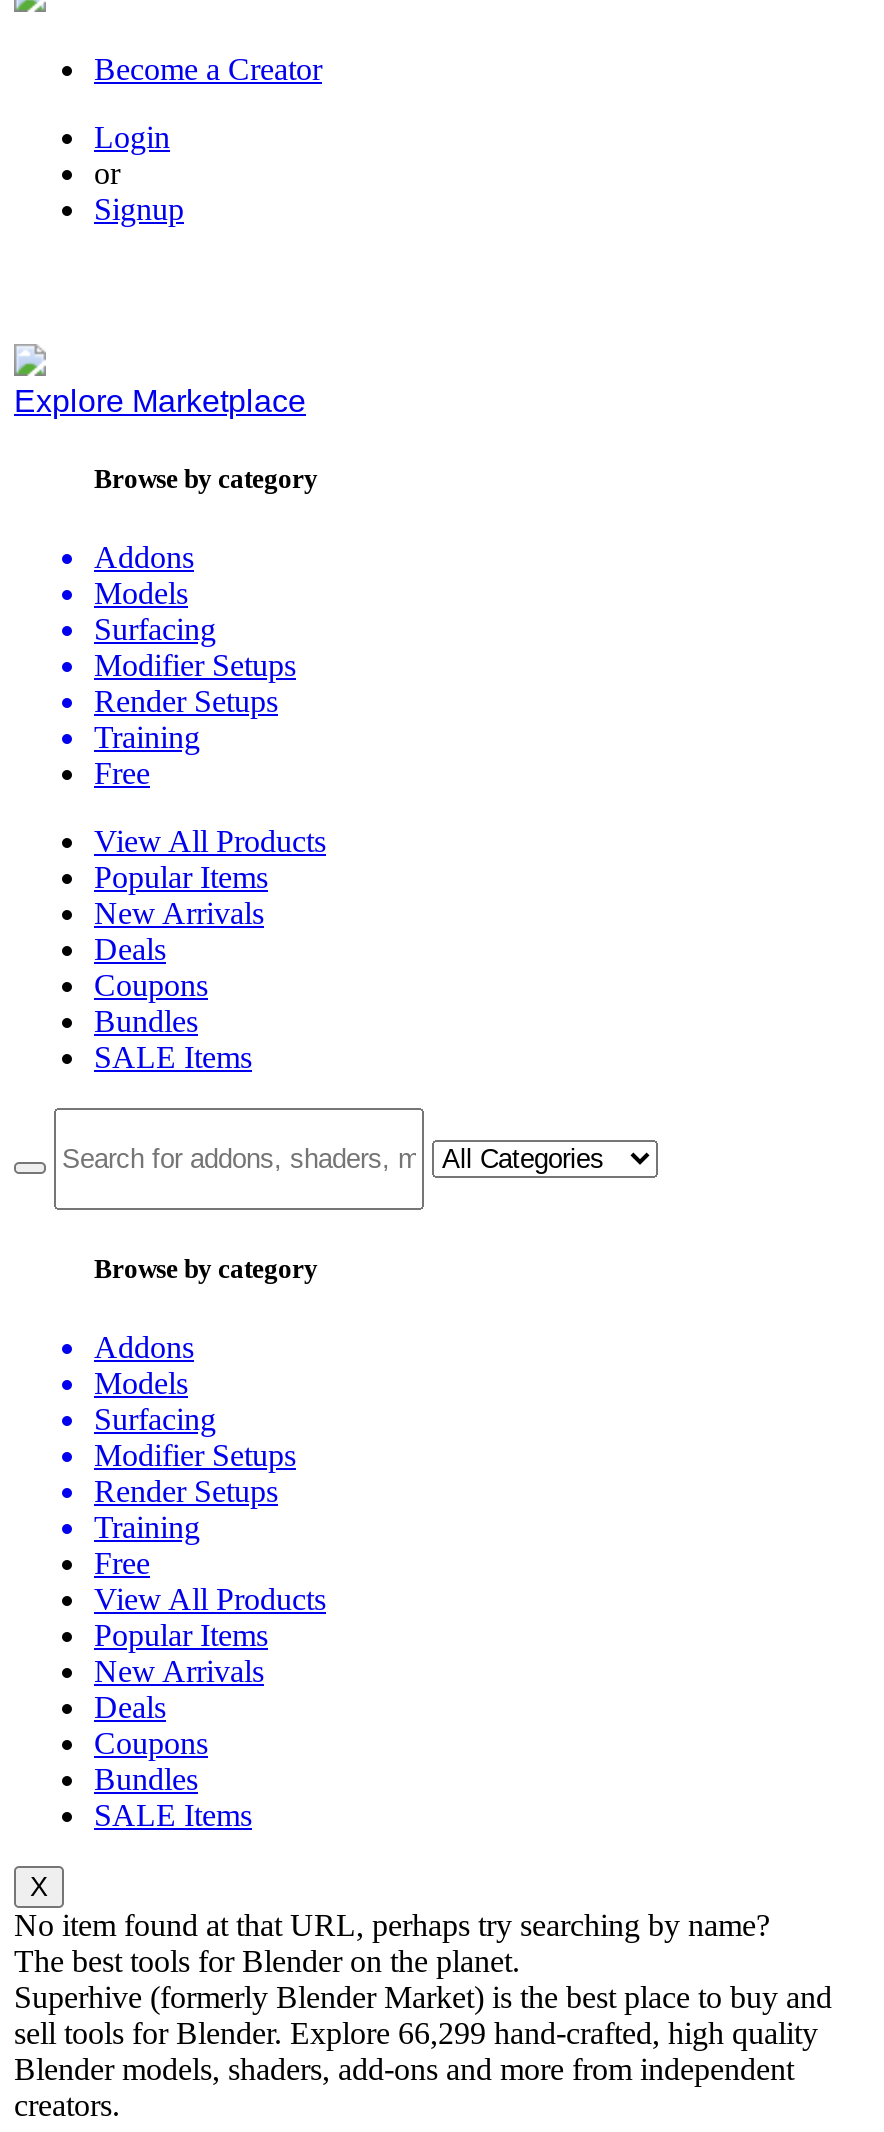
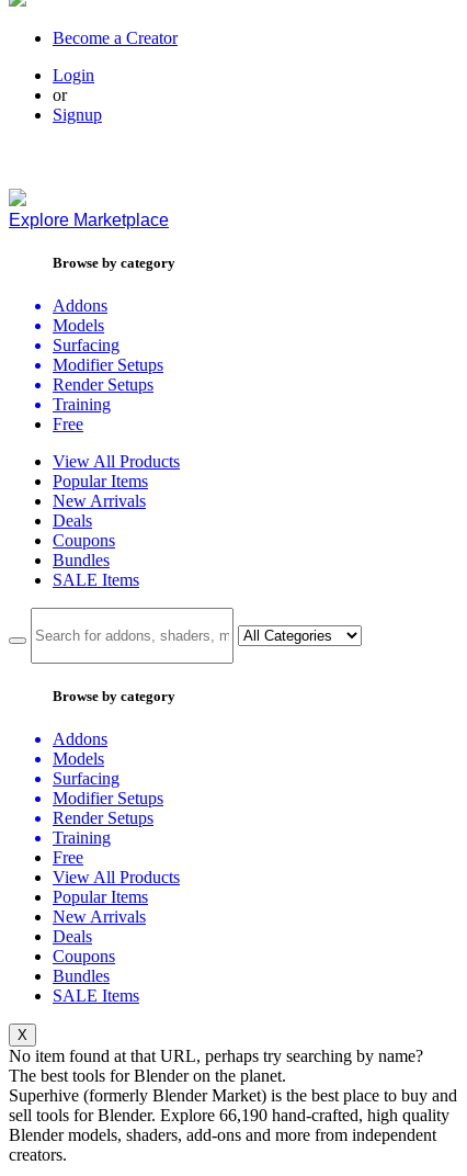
- sell tools for Blender. Explore 66,299 hand-crafted, high quality
+ sell tools for Blender. Explore 66,190 hand-crafted, high quality
